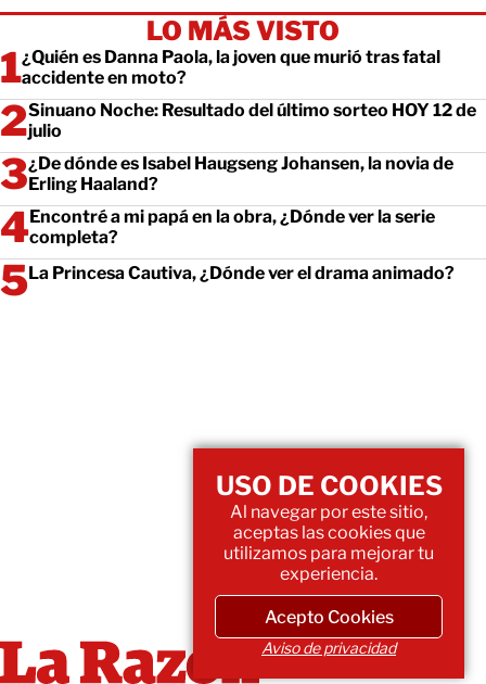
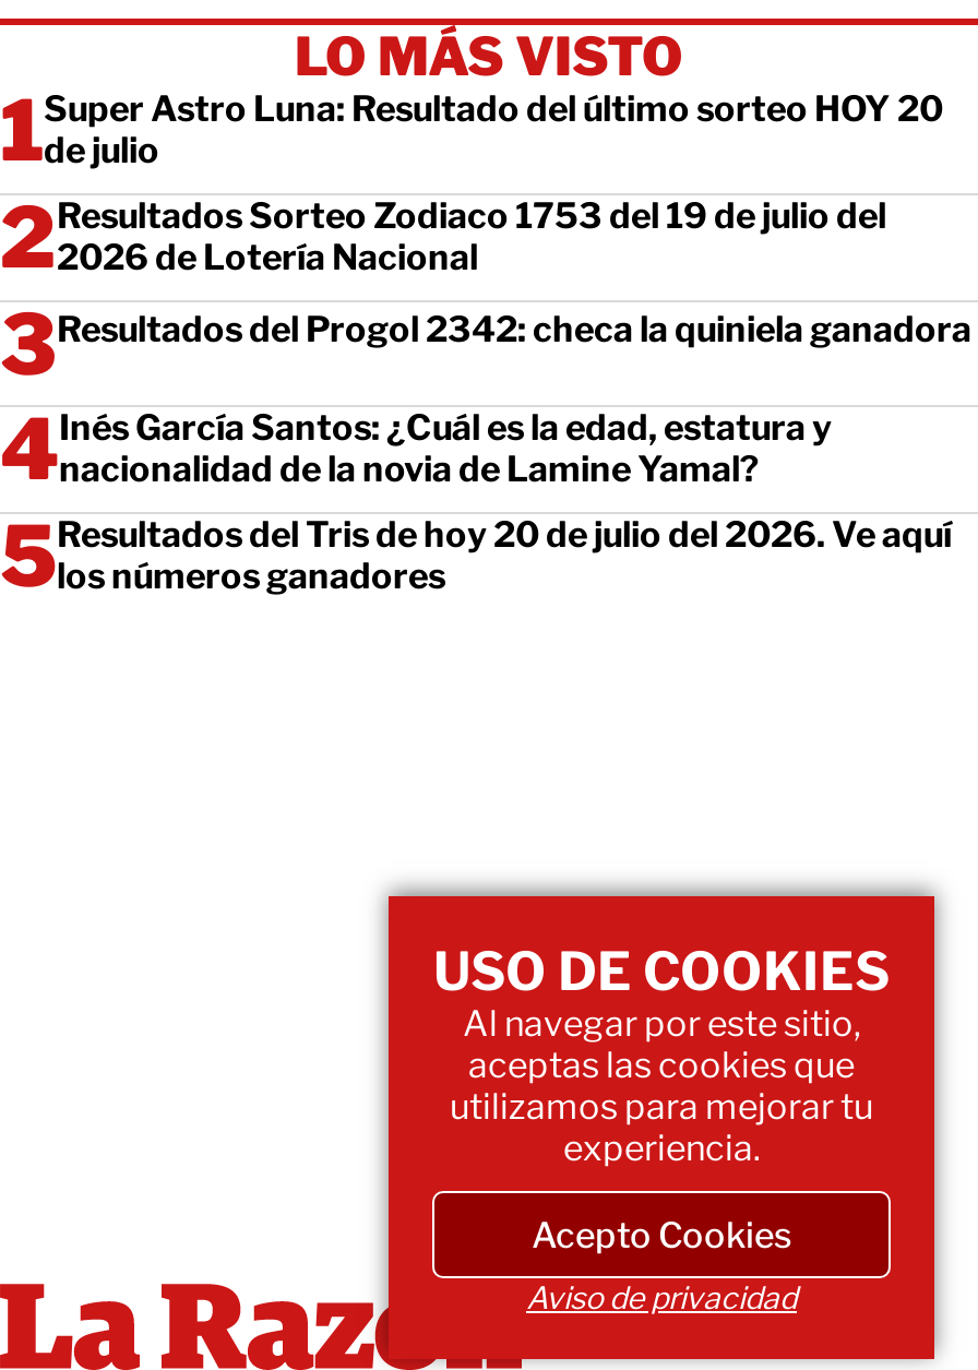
- ¿Quién es Danna Paola, la joven que murió tras fatal
- accidente en moto?
+ Super Astro Luna: Resultado del último sorteo HOY 20
+ de julio

- Sinuano Noche: Resultado del último sorteo HOY 12 de
- julio
+ Resultados Sorteo Zodiaco 1753 del 19 de julio del
+ 2026 de Lotería Nacional

- ¿De dónde es Isabel Haugseng Johansen, la novia de
- Erling Haaland?
+ Resultados del Progol 2342: checa la quiniela ganadora

- Encontré a mi papá en la obra, ¿Dónde ver la serie
- completa?
+ Inés García Santos: ¿Cuál es la edad, estatura y
+ nacionalidad de la novia de Lamine Yamal?

- La Princesa Cautiva, ¿Dónde ver el drama animado?
+ Resultados del Tris de hoy 20 de julio del 2026. Ve aquí
+ los números ganadores
